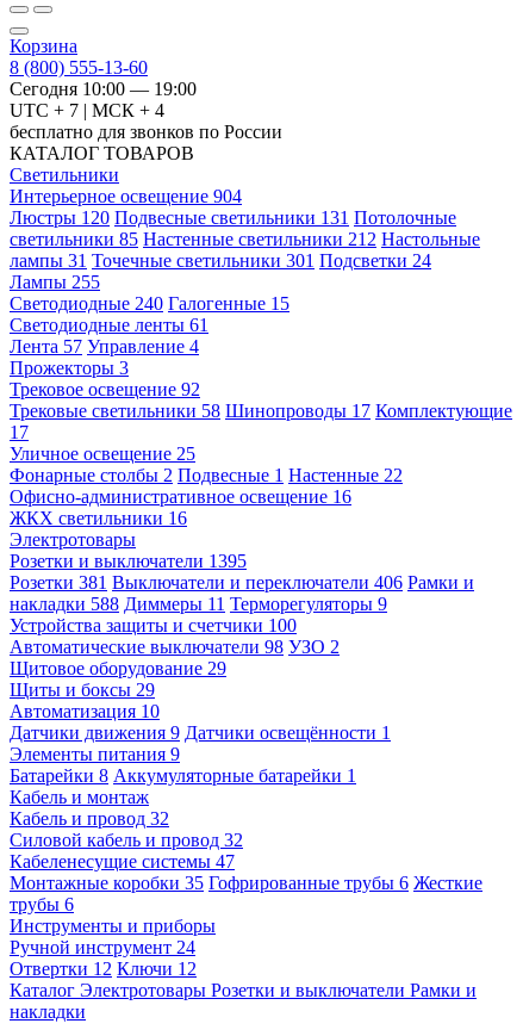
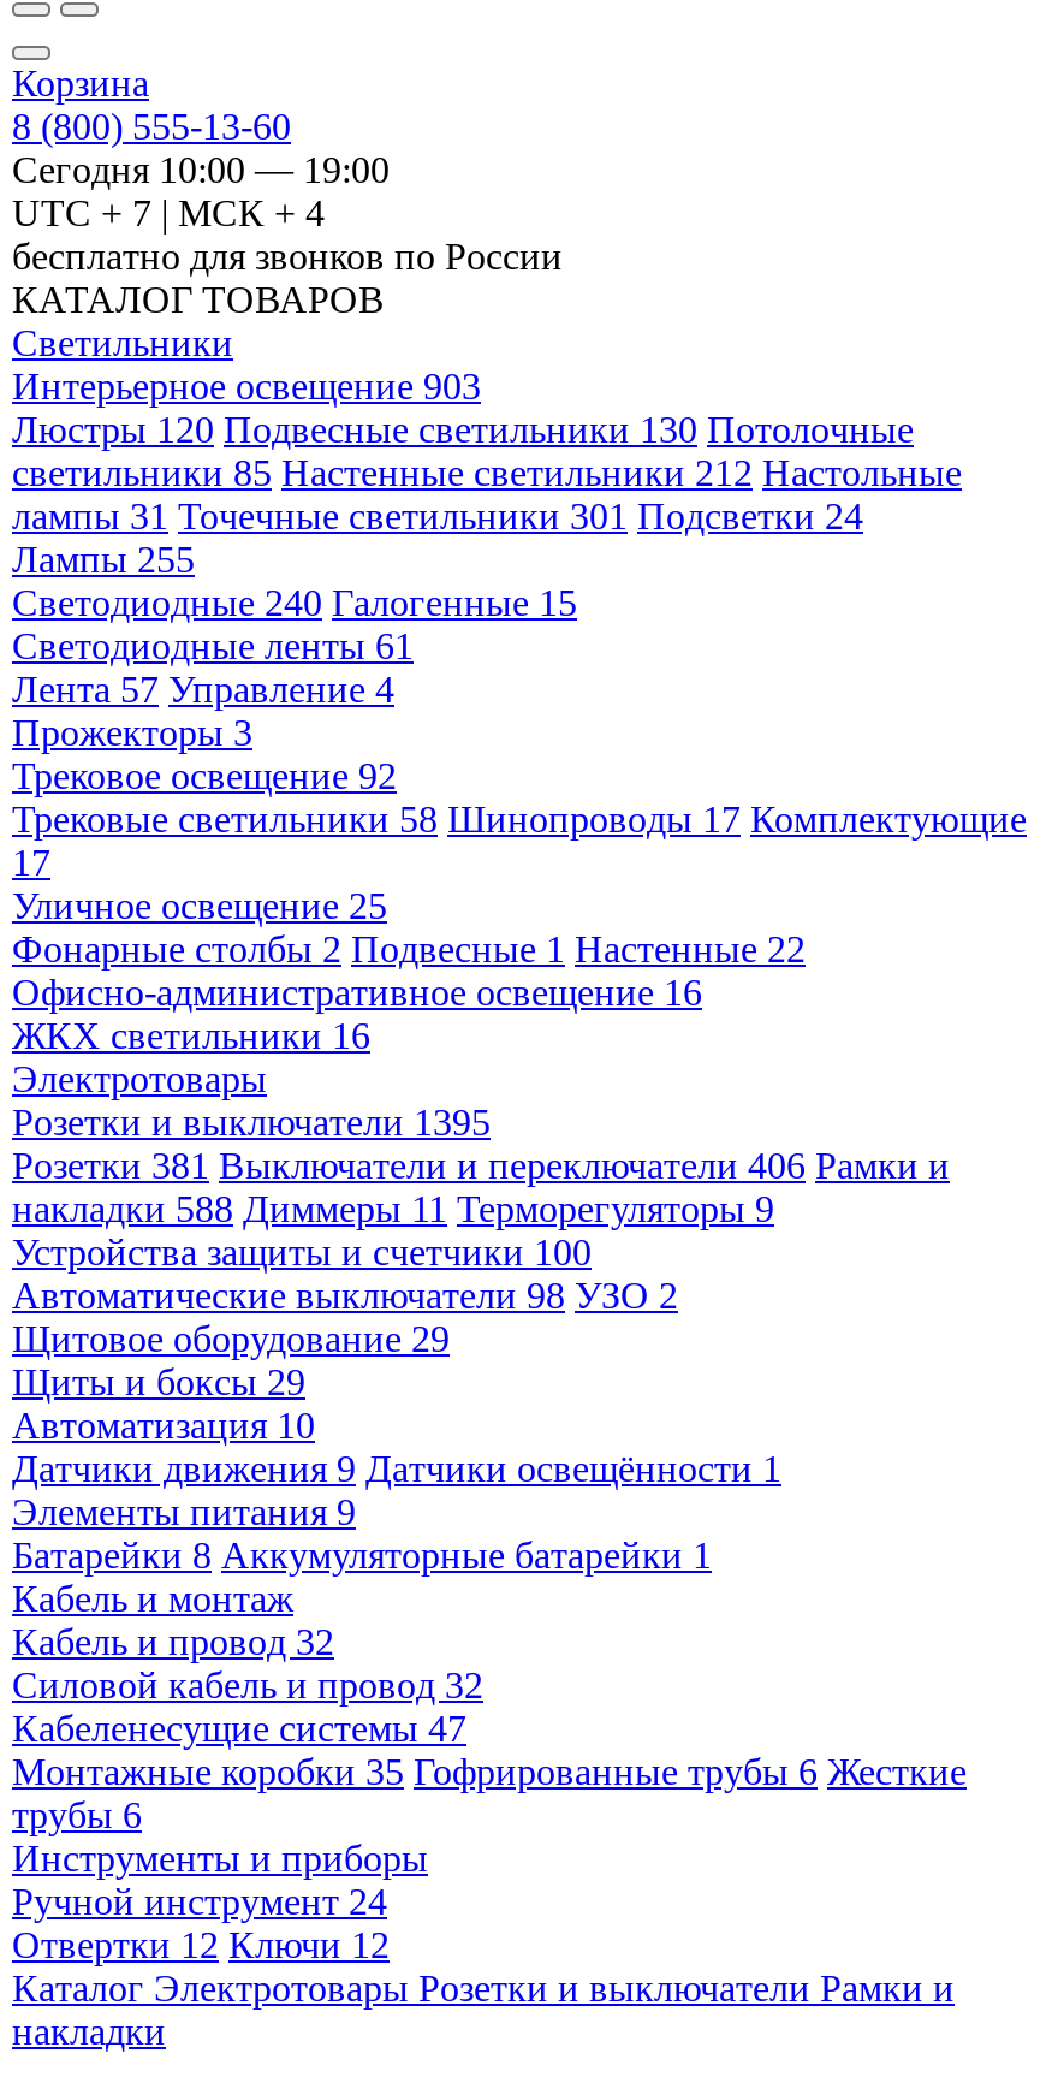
- Интерьерное освещение 904
+ Интерьерное освещение 903

- Люстры120 Подвесные светильники 131 Потолочные
+ Люстры120 Подвесные светильники 130 Потолочные
